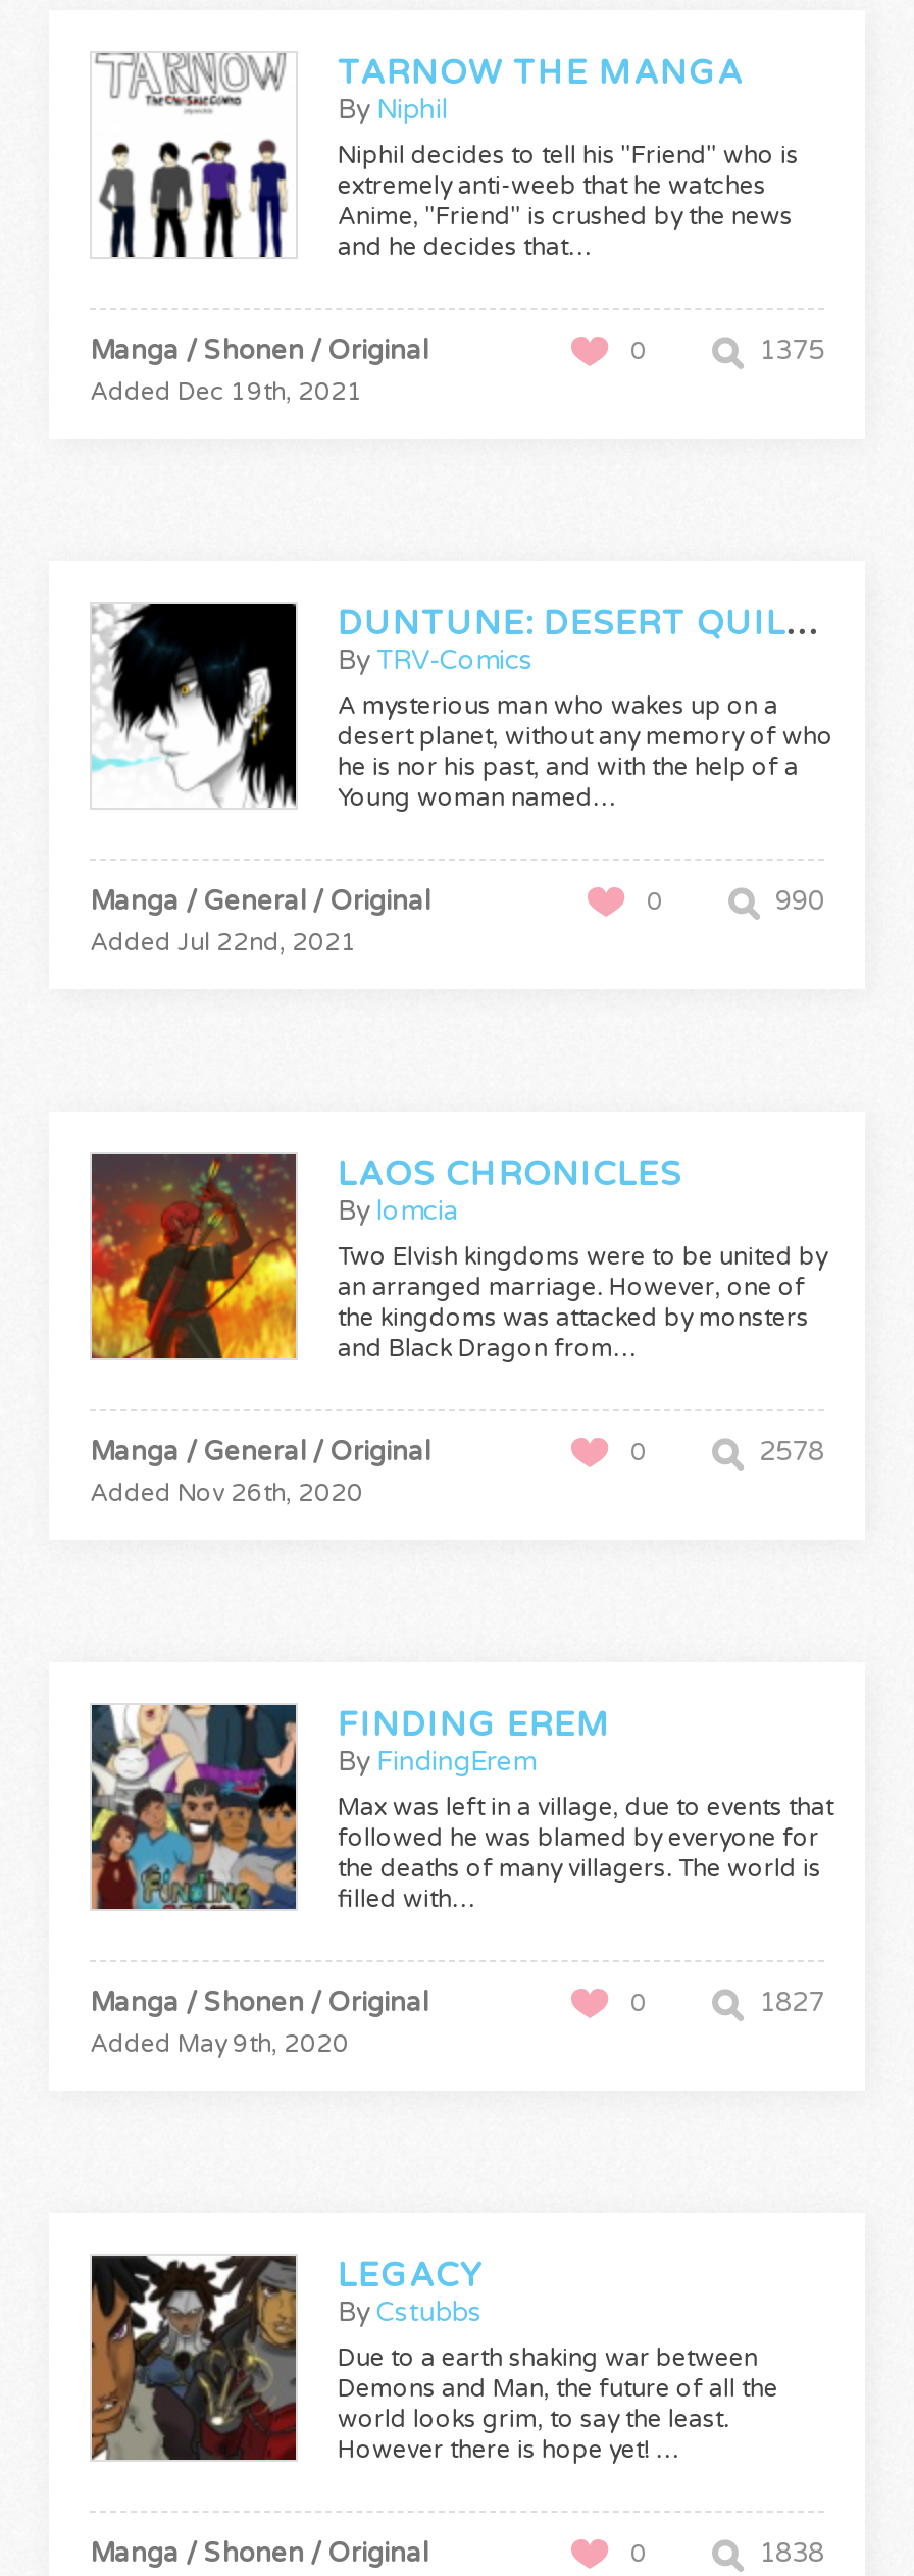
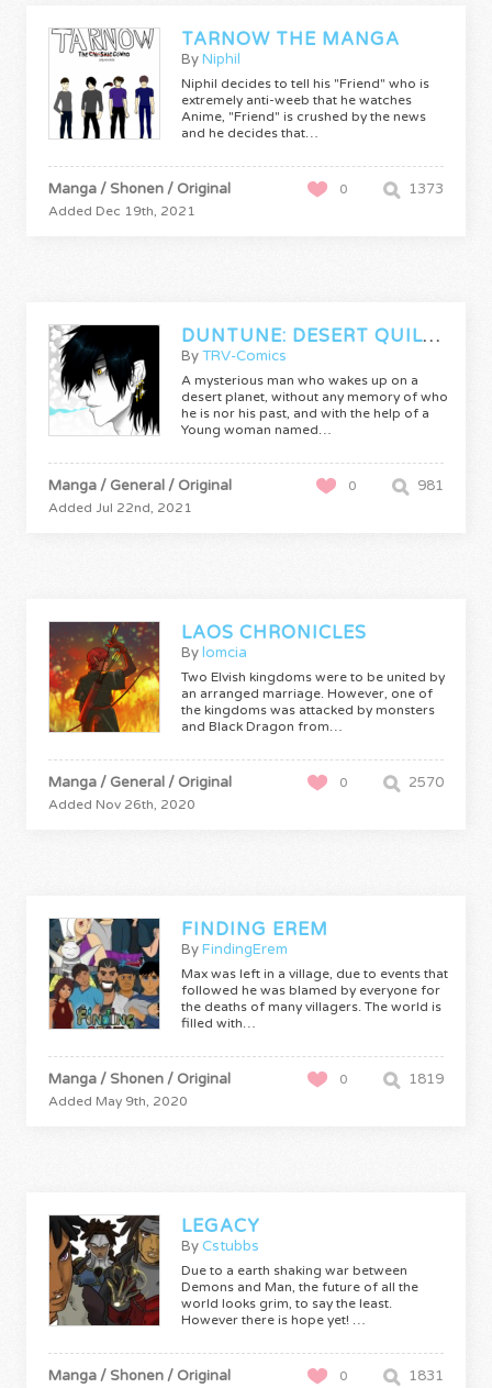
- 1375
+ 1373

- 990
+ 981

- 2578
+ 2570

- 1827
+ 1819

- 1838
+ 1831
